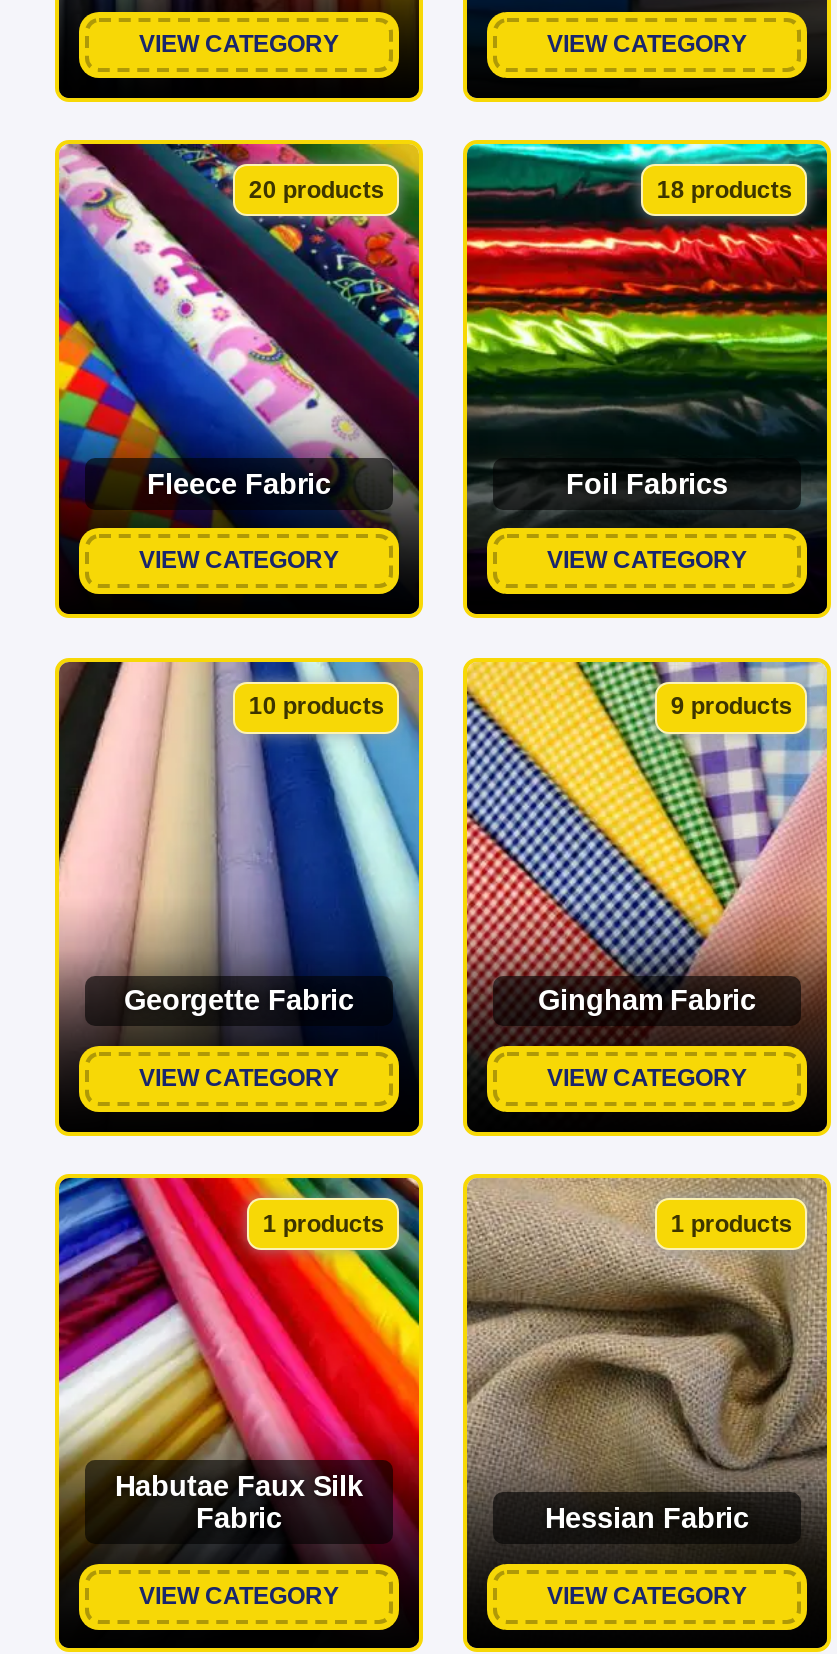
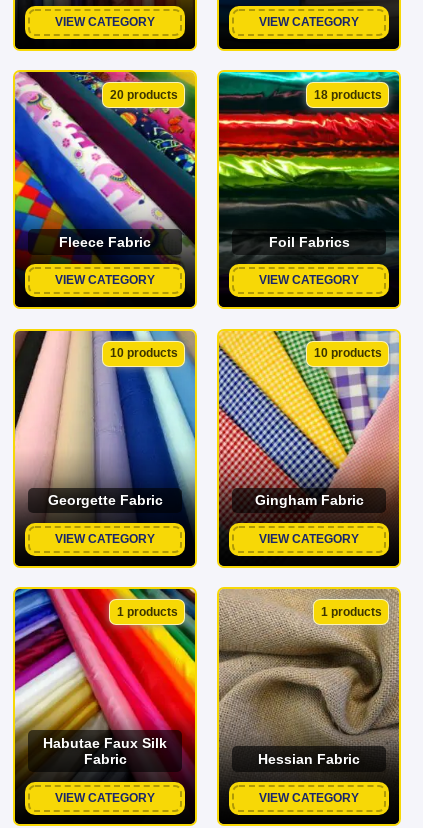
- 9 products
+ 10 products
